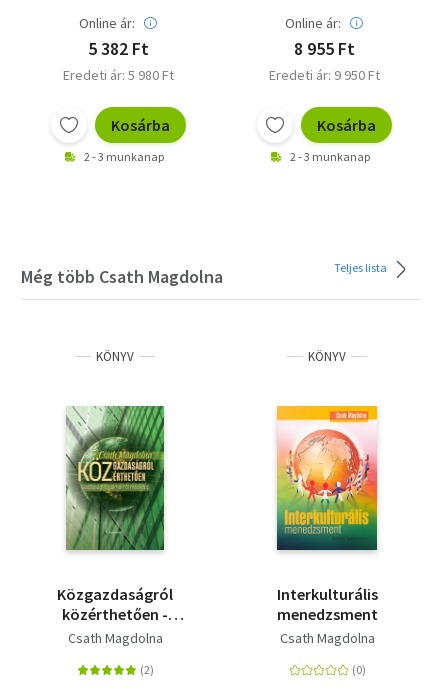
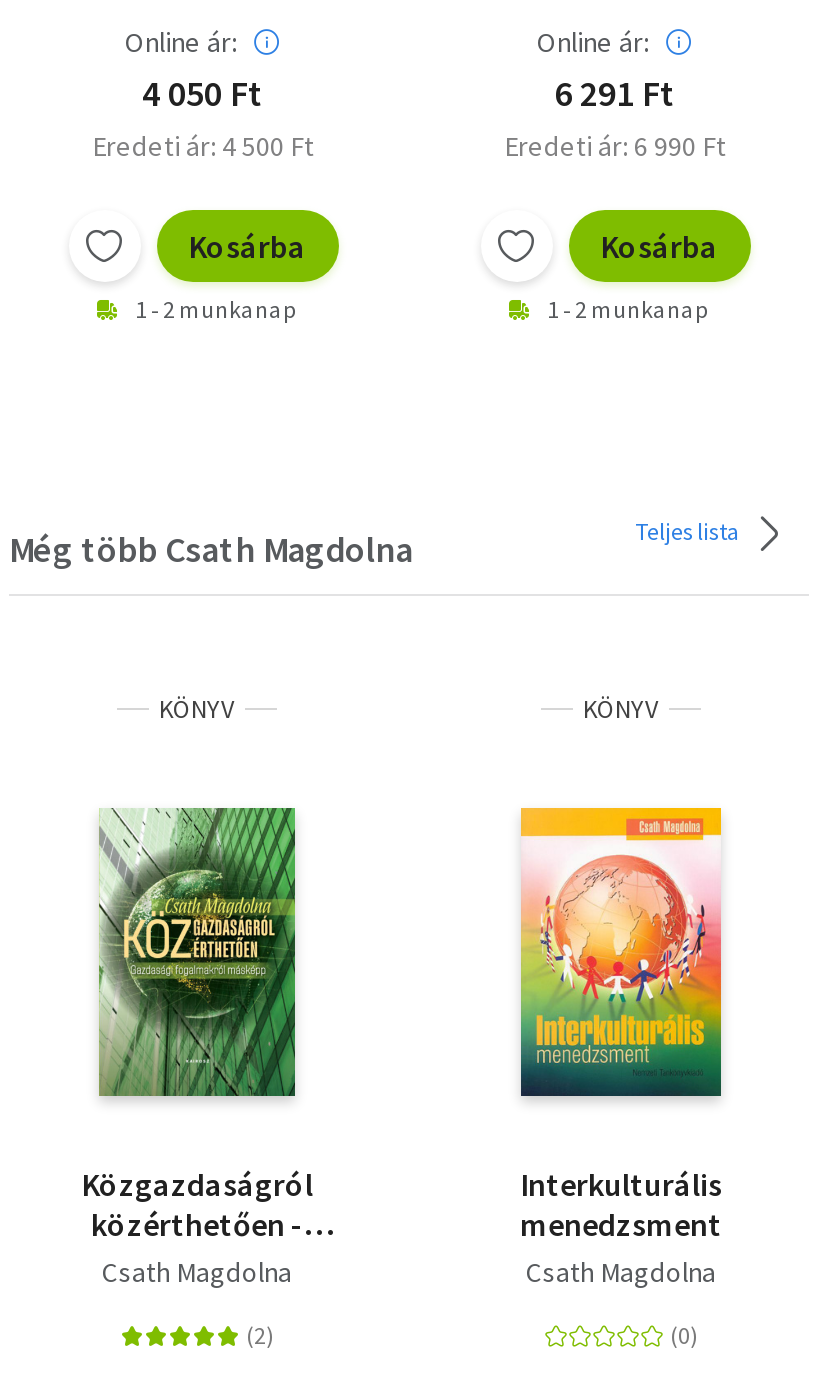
- 5 382 Ft
+ 4 050 Ft

- 8 955 Ft
+ 6 291 Ft

- Eredeti ár: 5 980 Ft
+ Eredeti ár: 4 500 Ft

- Eredeti ár: 9 950 Ft
+ Eredeti ár: 6 990 Ft

- 2 - 3 munkanap
+ 1 - 2 munkanap

- 2 - 3 munkanap
+ 1 - 2 munkanap
